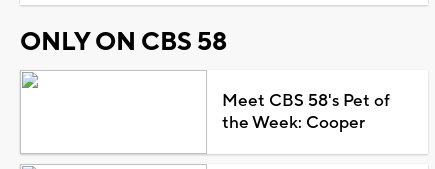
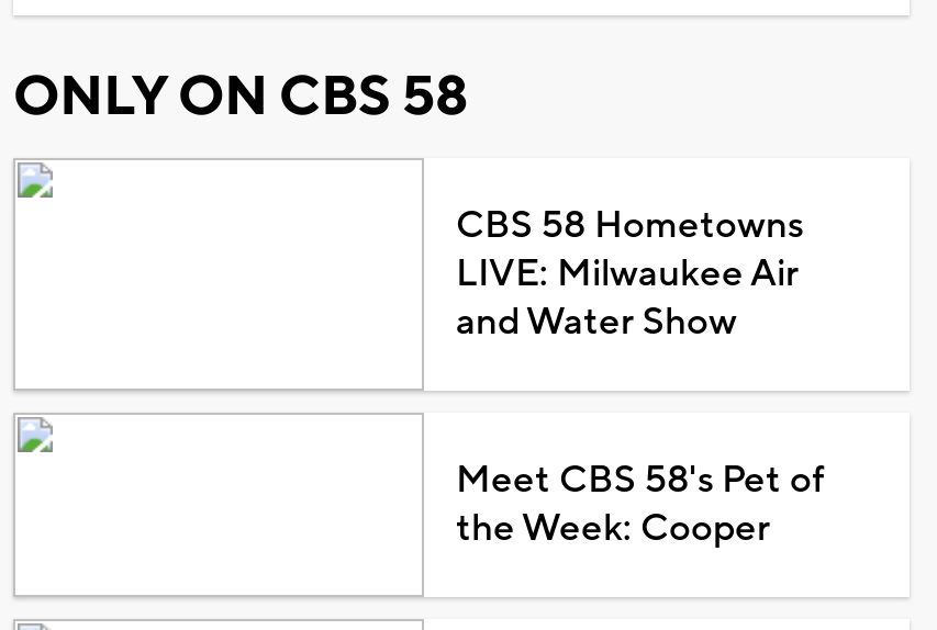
+ CBS 58 Hometowns
+ LIVE: Milwaukee Air
+ and Water Show
